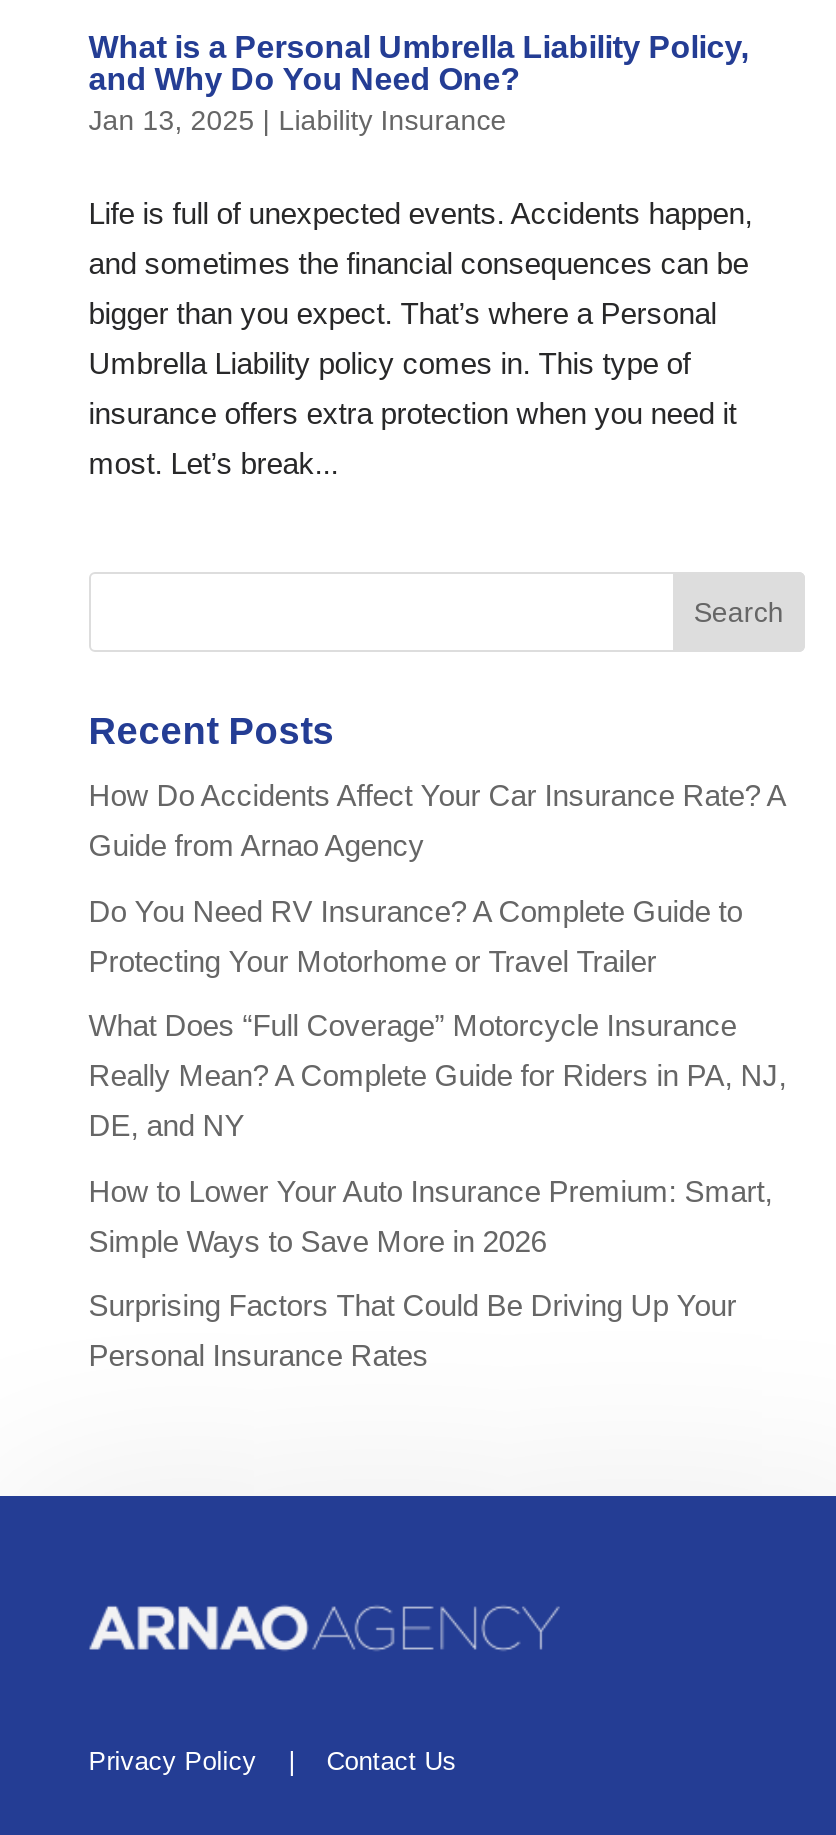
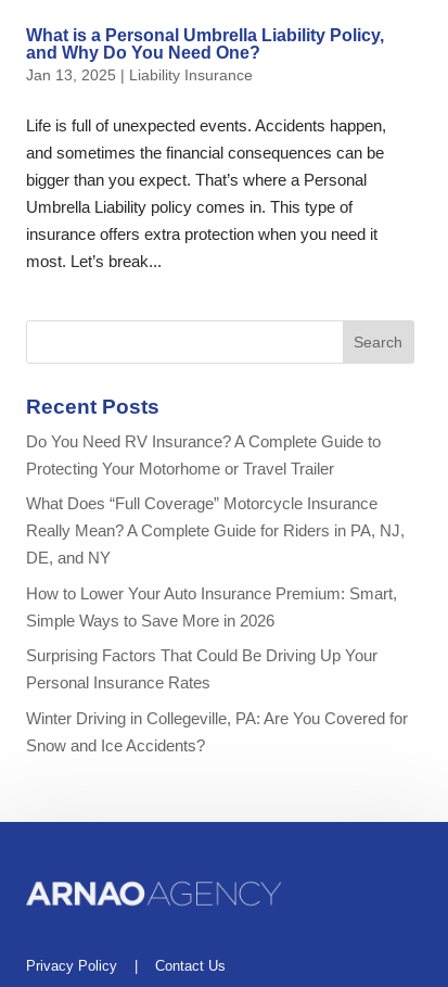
- How Do Accidents Affect Your Car Insurance Rate? A
- Guide from Arnao Agency

moved up: Do You Need RV Insurance? A Complete Guide to | Protecting Your Motorhome or Travel Trailer | What Does “Full Coverage” Motorcycle Insurance | ... | Surprising Factors That Could Be Driving Up Your | Personal Insurance Rates

+ Winter Driving in Collegeville, PA: Are You Covered for
+ Snow and Ice Accidents?
